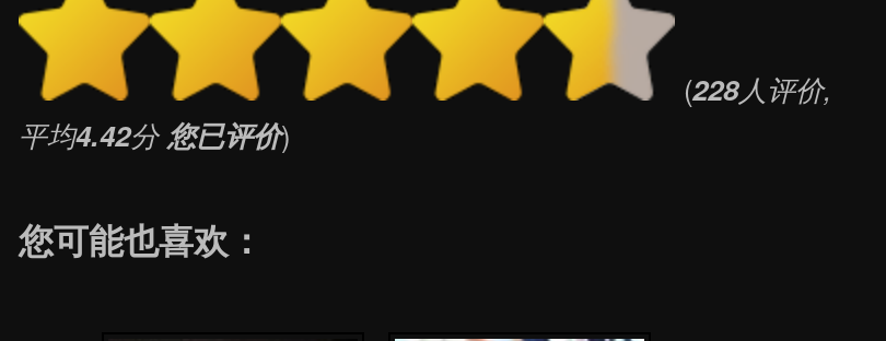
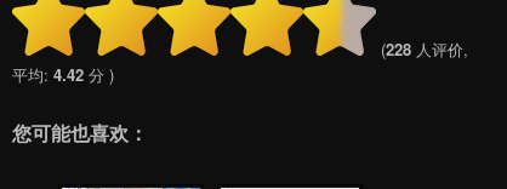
- 平均4.42分您已评价)
+ 平均: 4.42分 )
